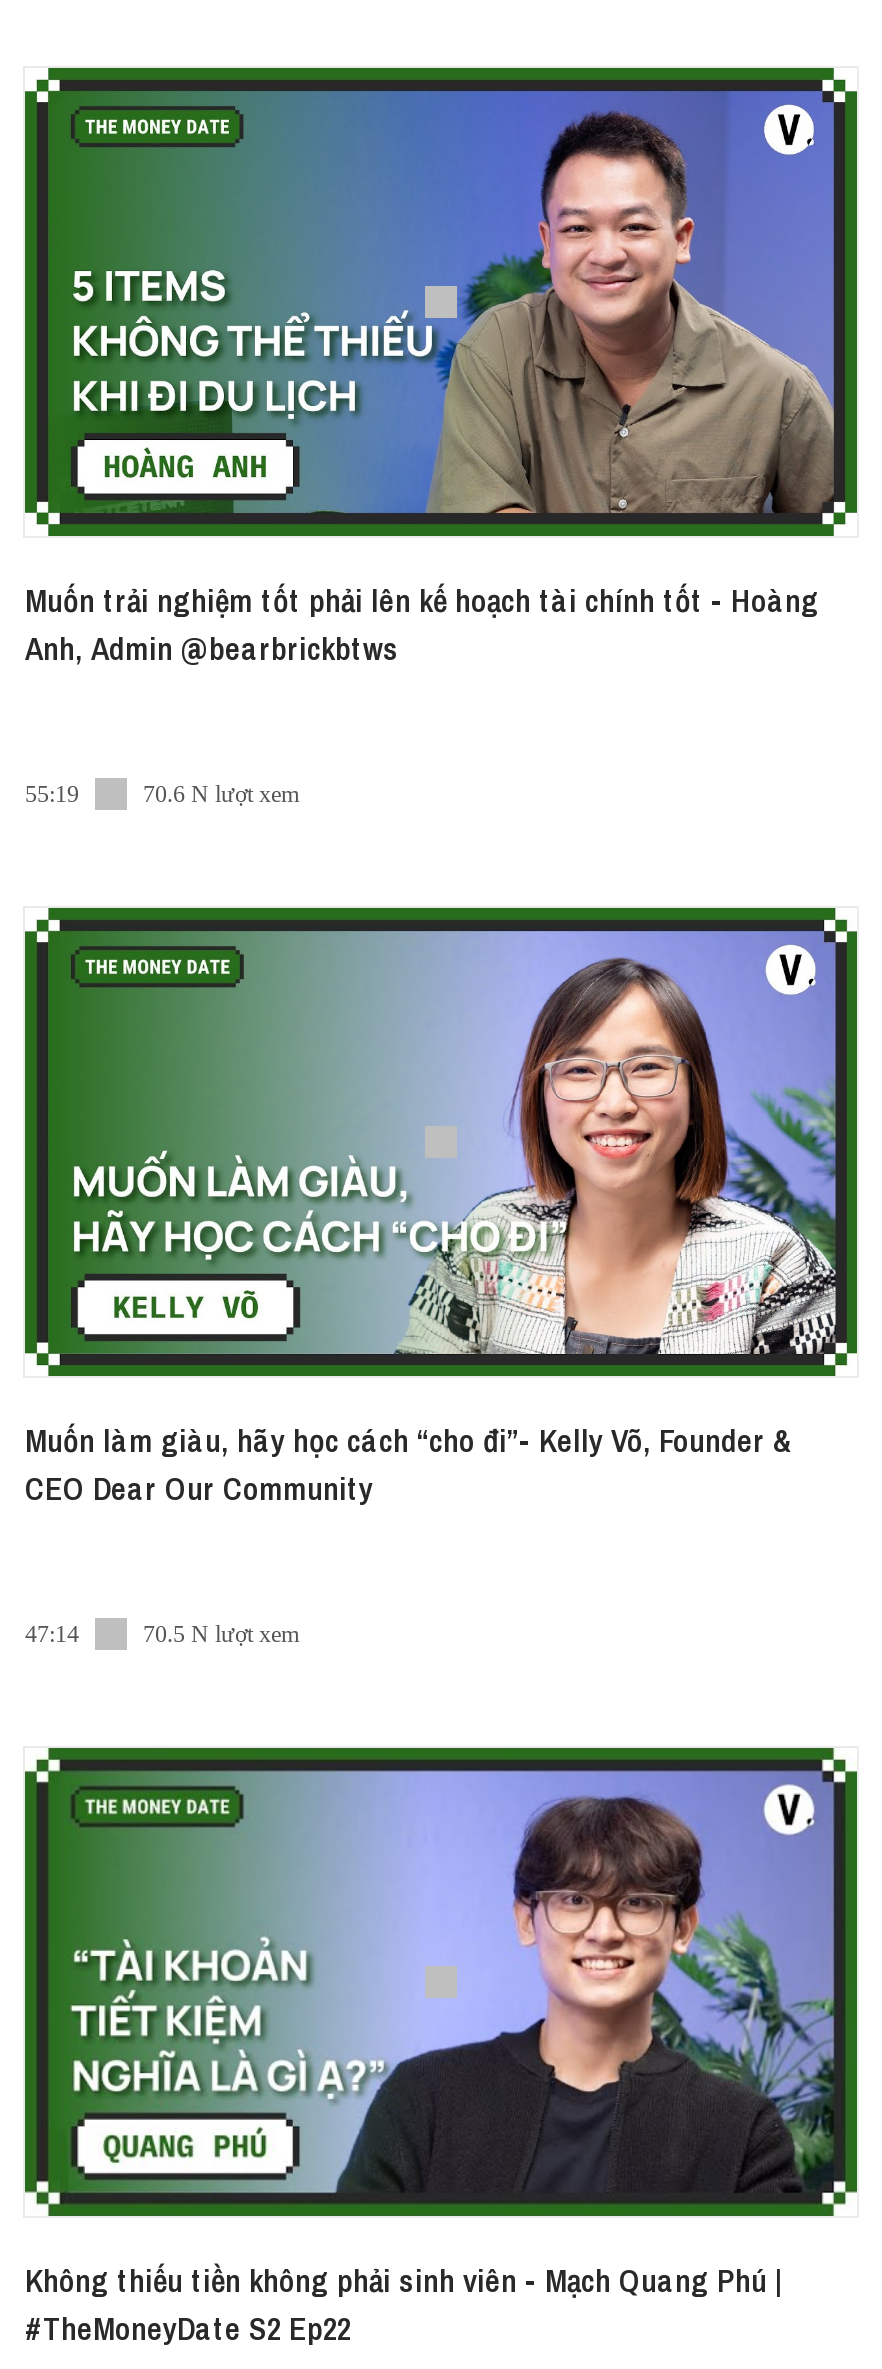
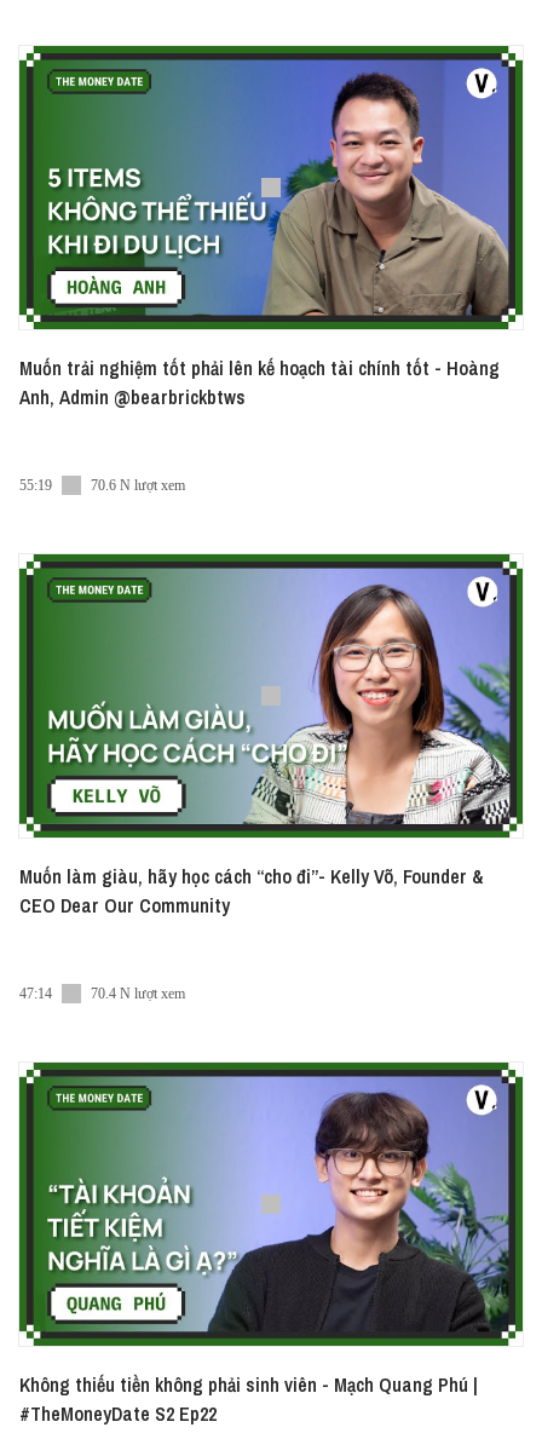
- 70.5 N lượt xem
+ 70.4 N lượt xem
